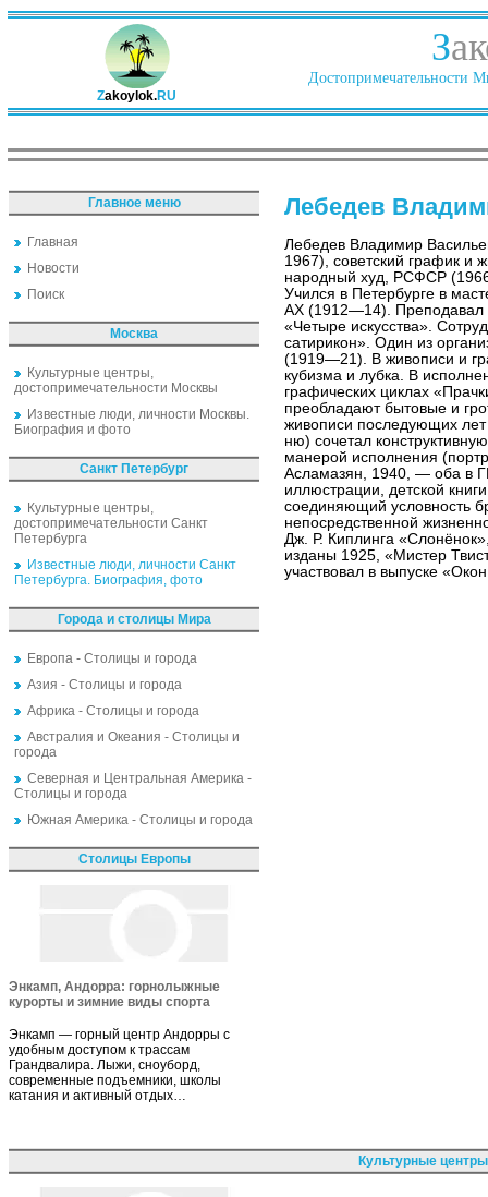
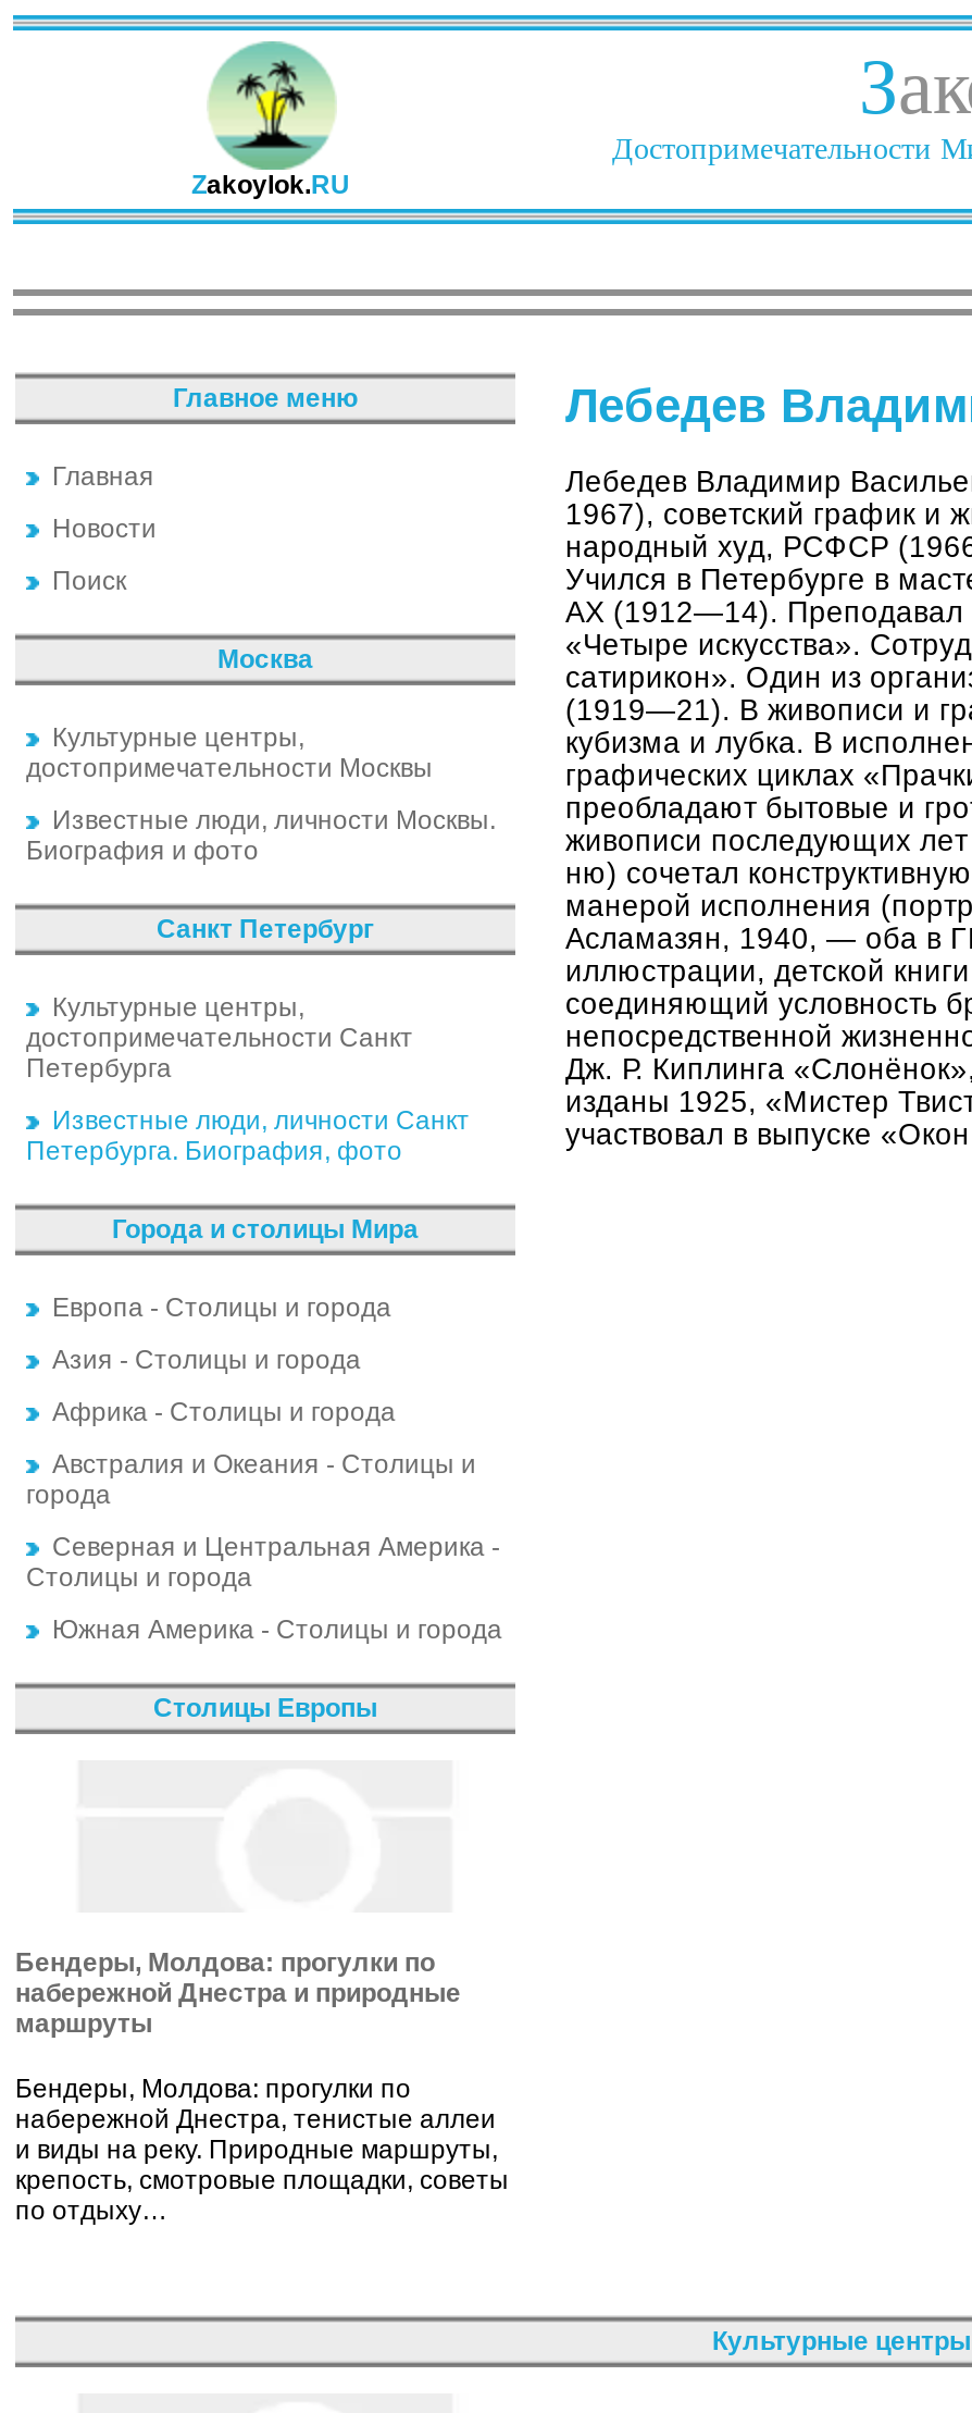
- Энкамп, Андорра: горнолыжные
- курорты и зимние виды спорта
+ Бендеры, Молдова: прогулки по
+ набережной Днестра и природные
+ маршруты

- Энкамп — горный центр Андорры с
- удобным доступом к трассам
- Грандвалира. Лыжи, сноуборд,
- современные подъемники, школы
- катания и активный отдых…
+ Бендеры, Молдова: прогулки по
+ набережной Днестра, тенистые аллеи
+ и виды на реку. Природные маршруты,
+ крепость, смотровые площадки, советы
+ по отдыху…
